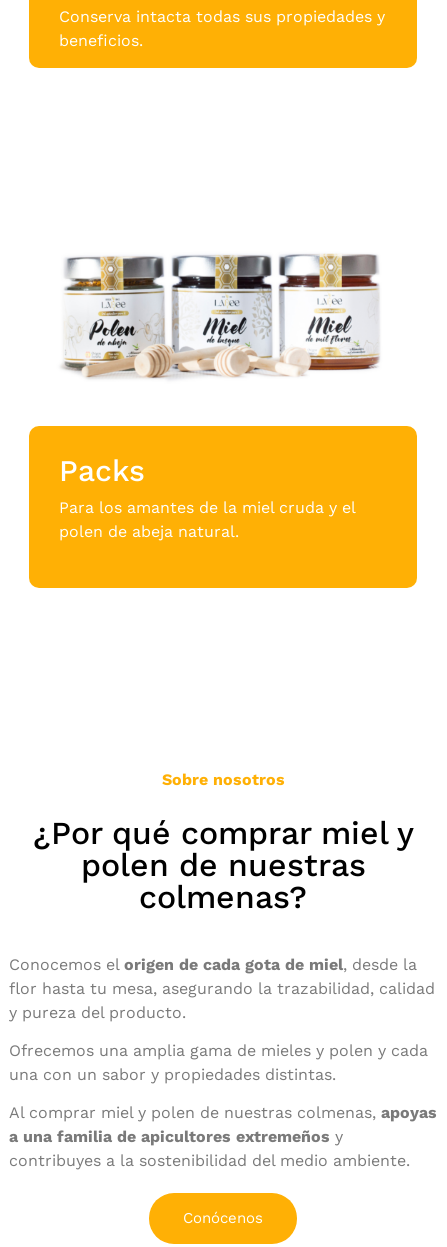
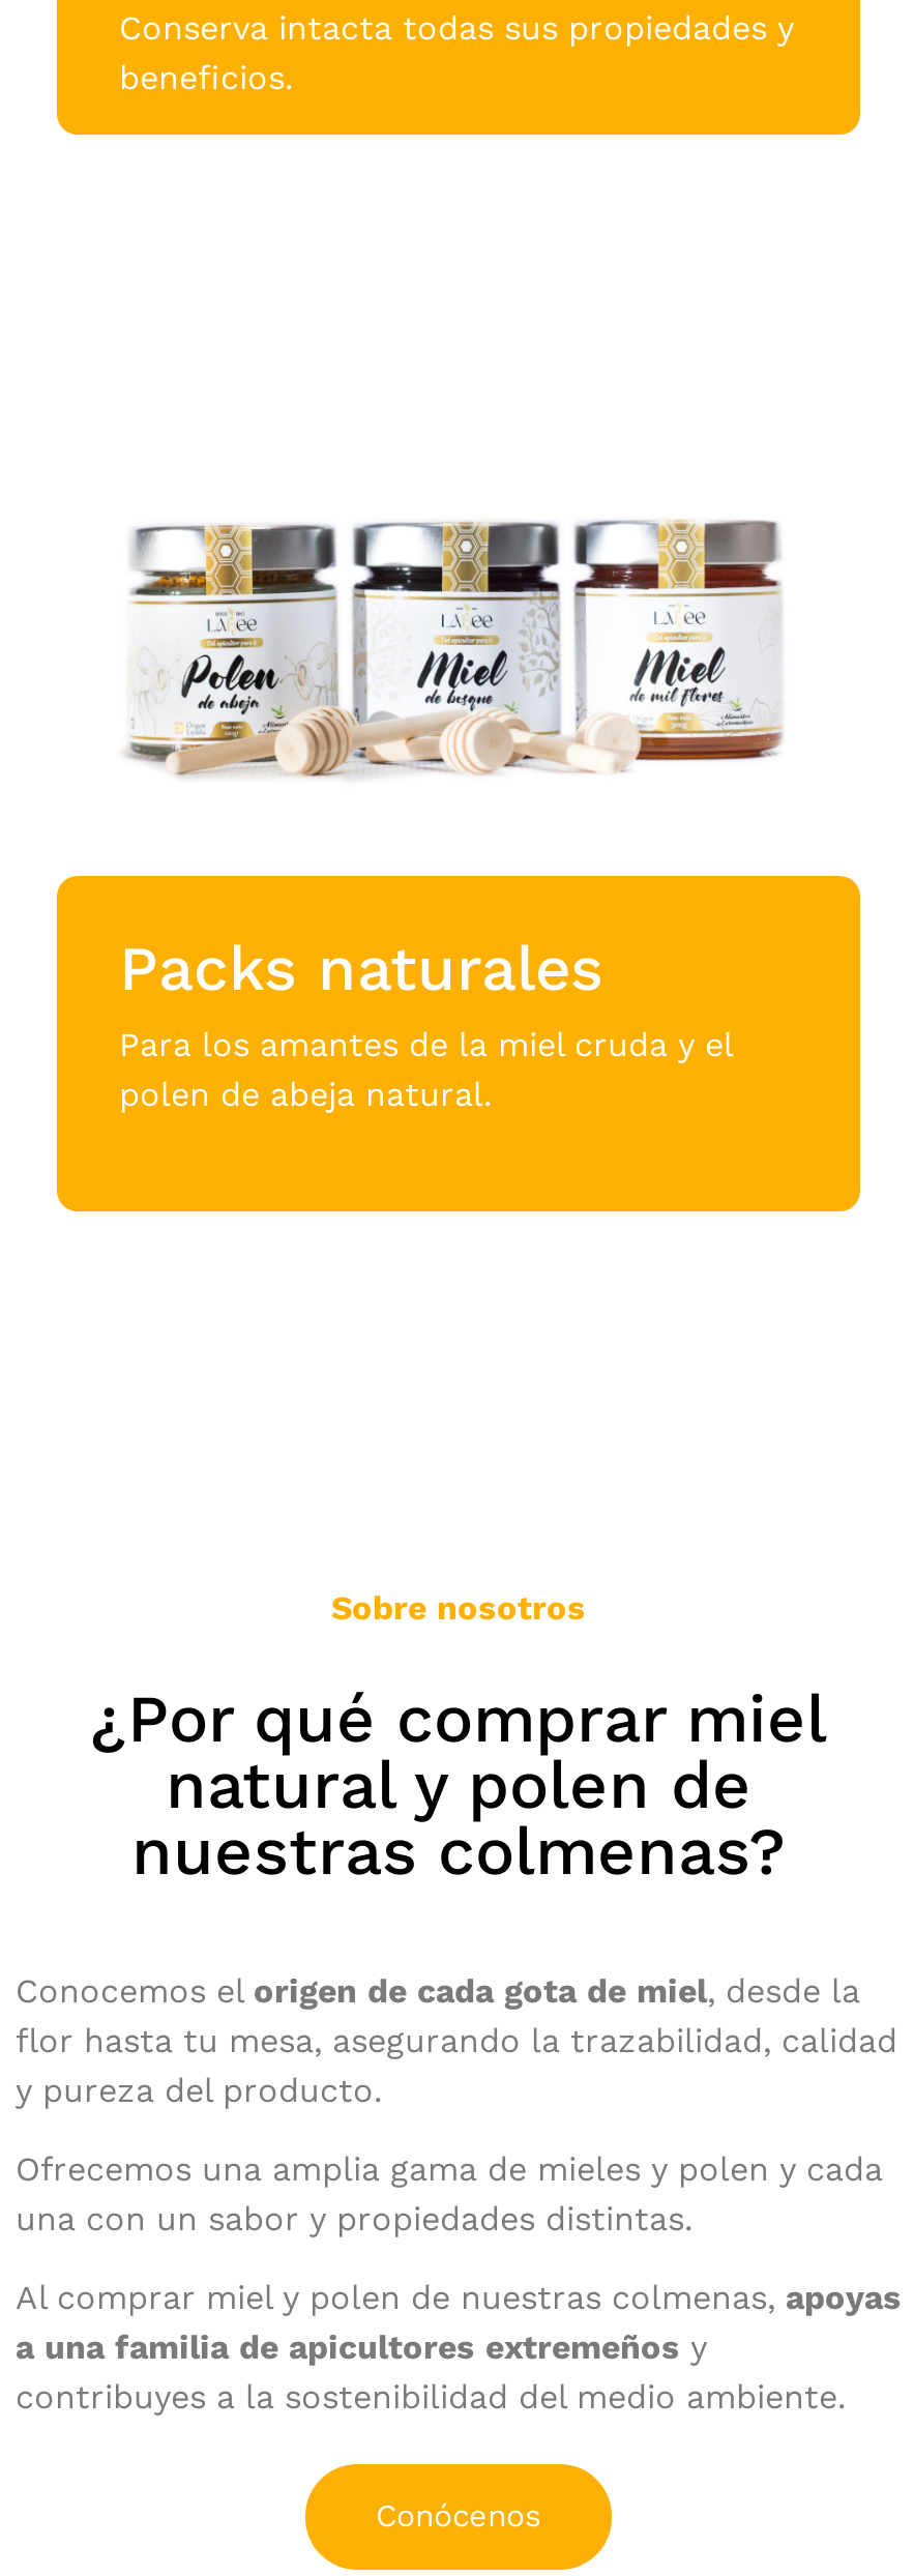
- Packs
+ Packs naturales

- ¿Por qué comprar miel y
- polen de nuestras
- colmenas?
+ ¿Por qué comprar miel
+ natural y polen de
+ nuestras colmenas?
